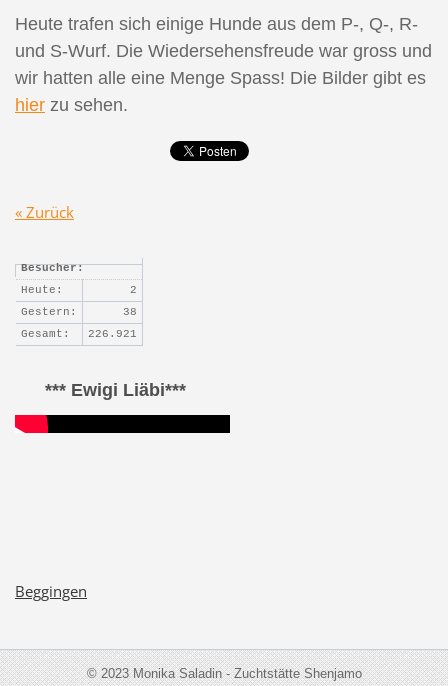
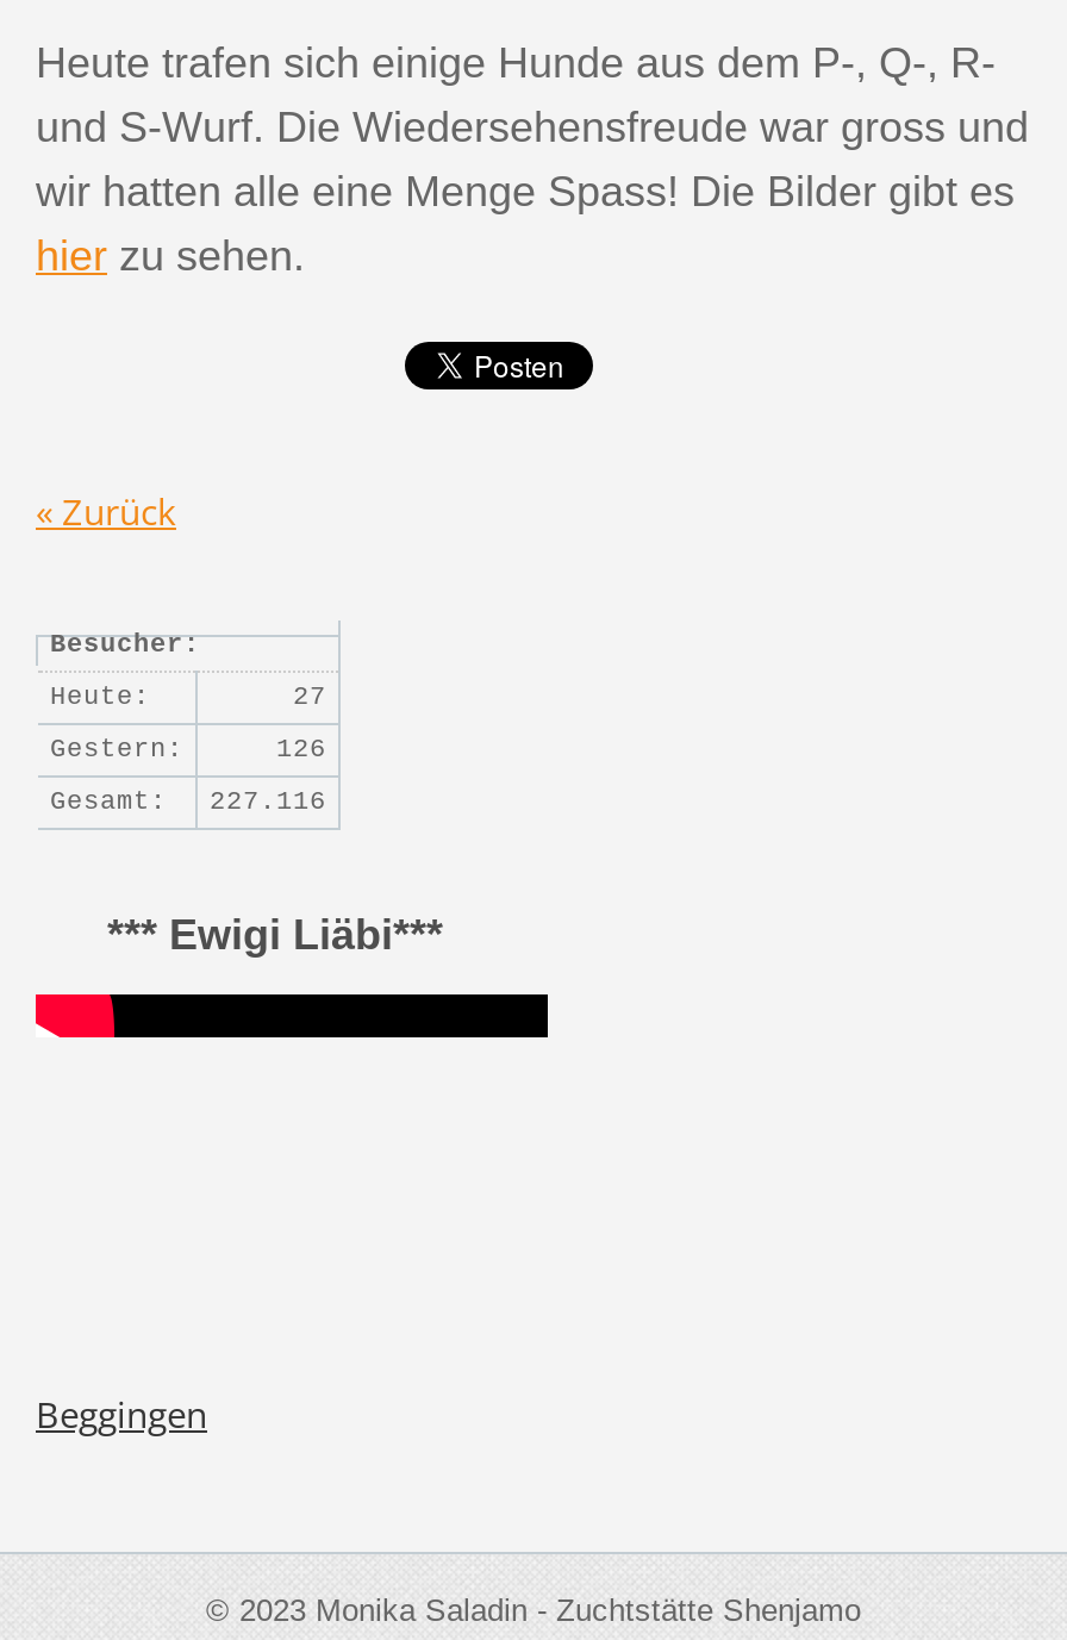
- 2
+ 27

- 38
+ 126

- Gesamt: 226.921
+ Gesamt: 227.116
